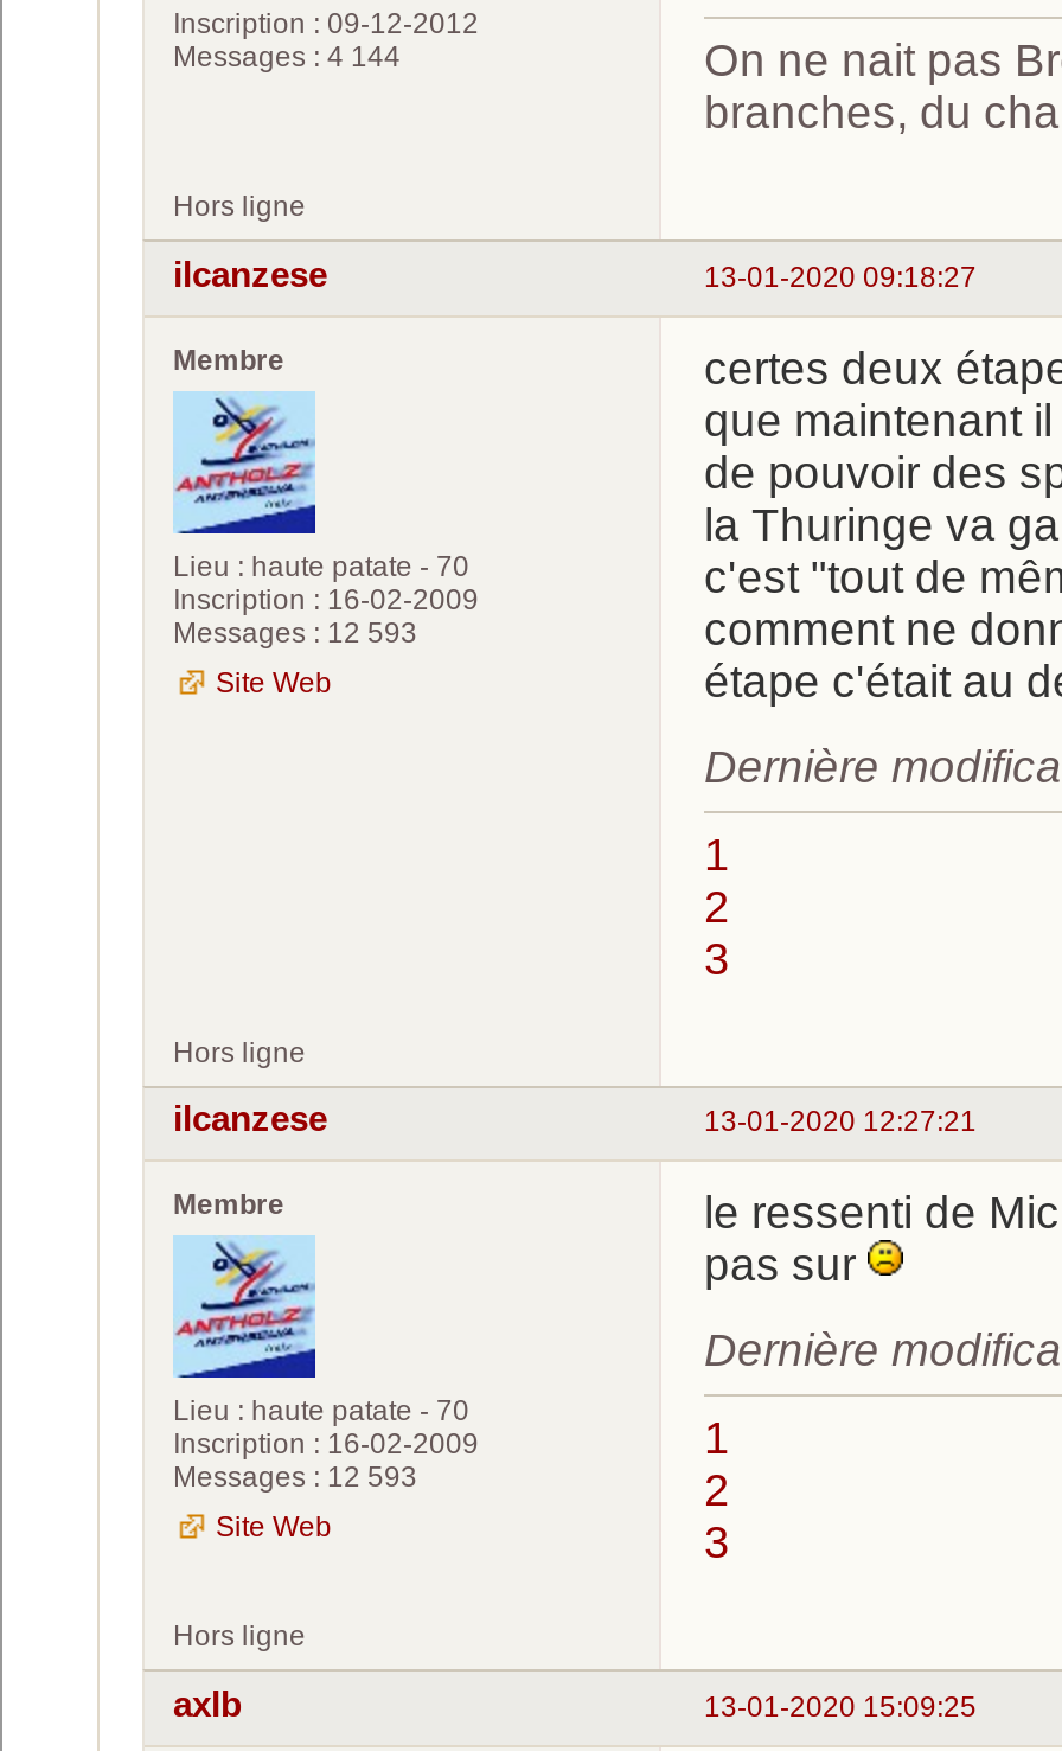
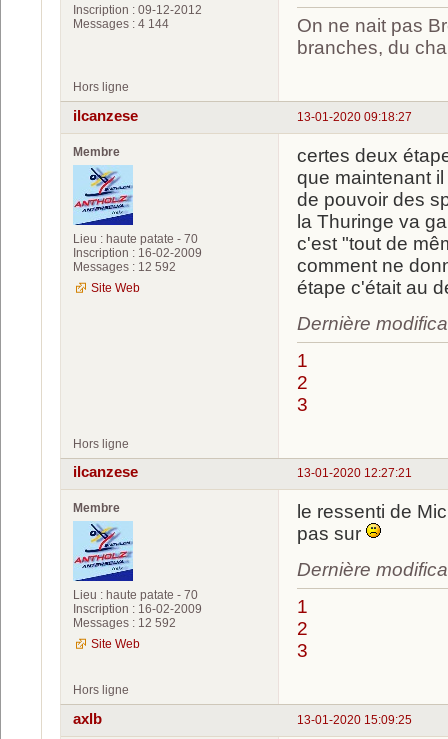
- Messages : 12 593
+ Messages : 12 592

- Messages : 12 593
+ Messages : 12 592
